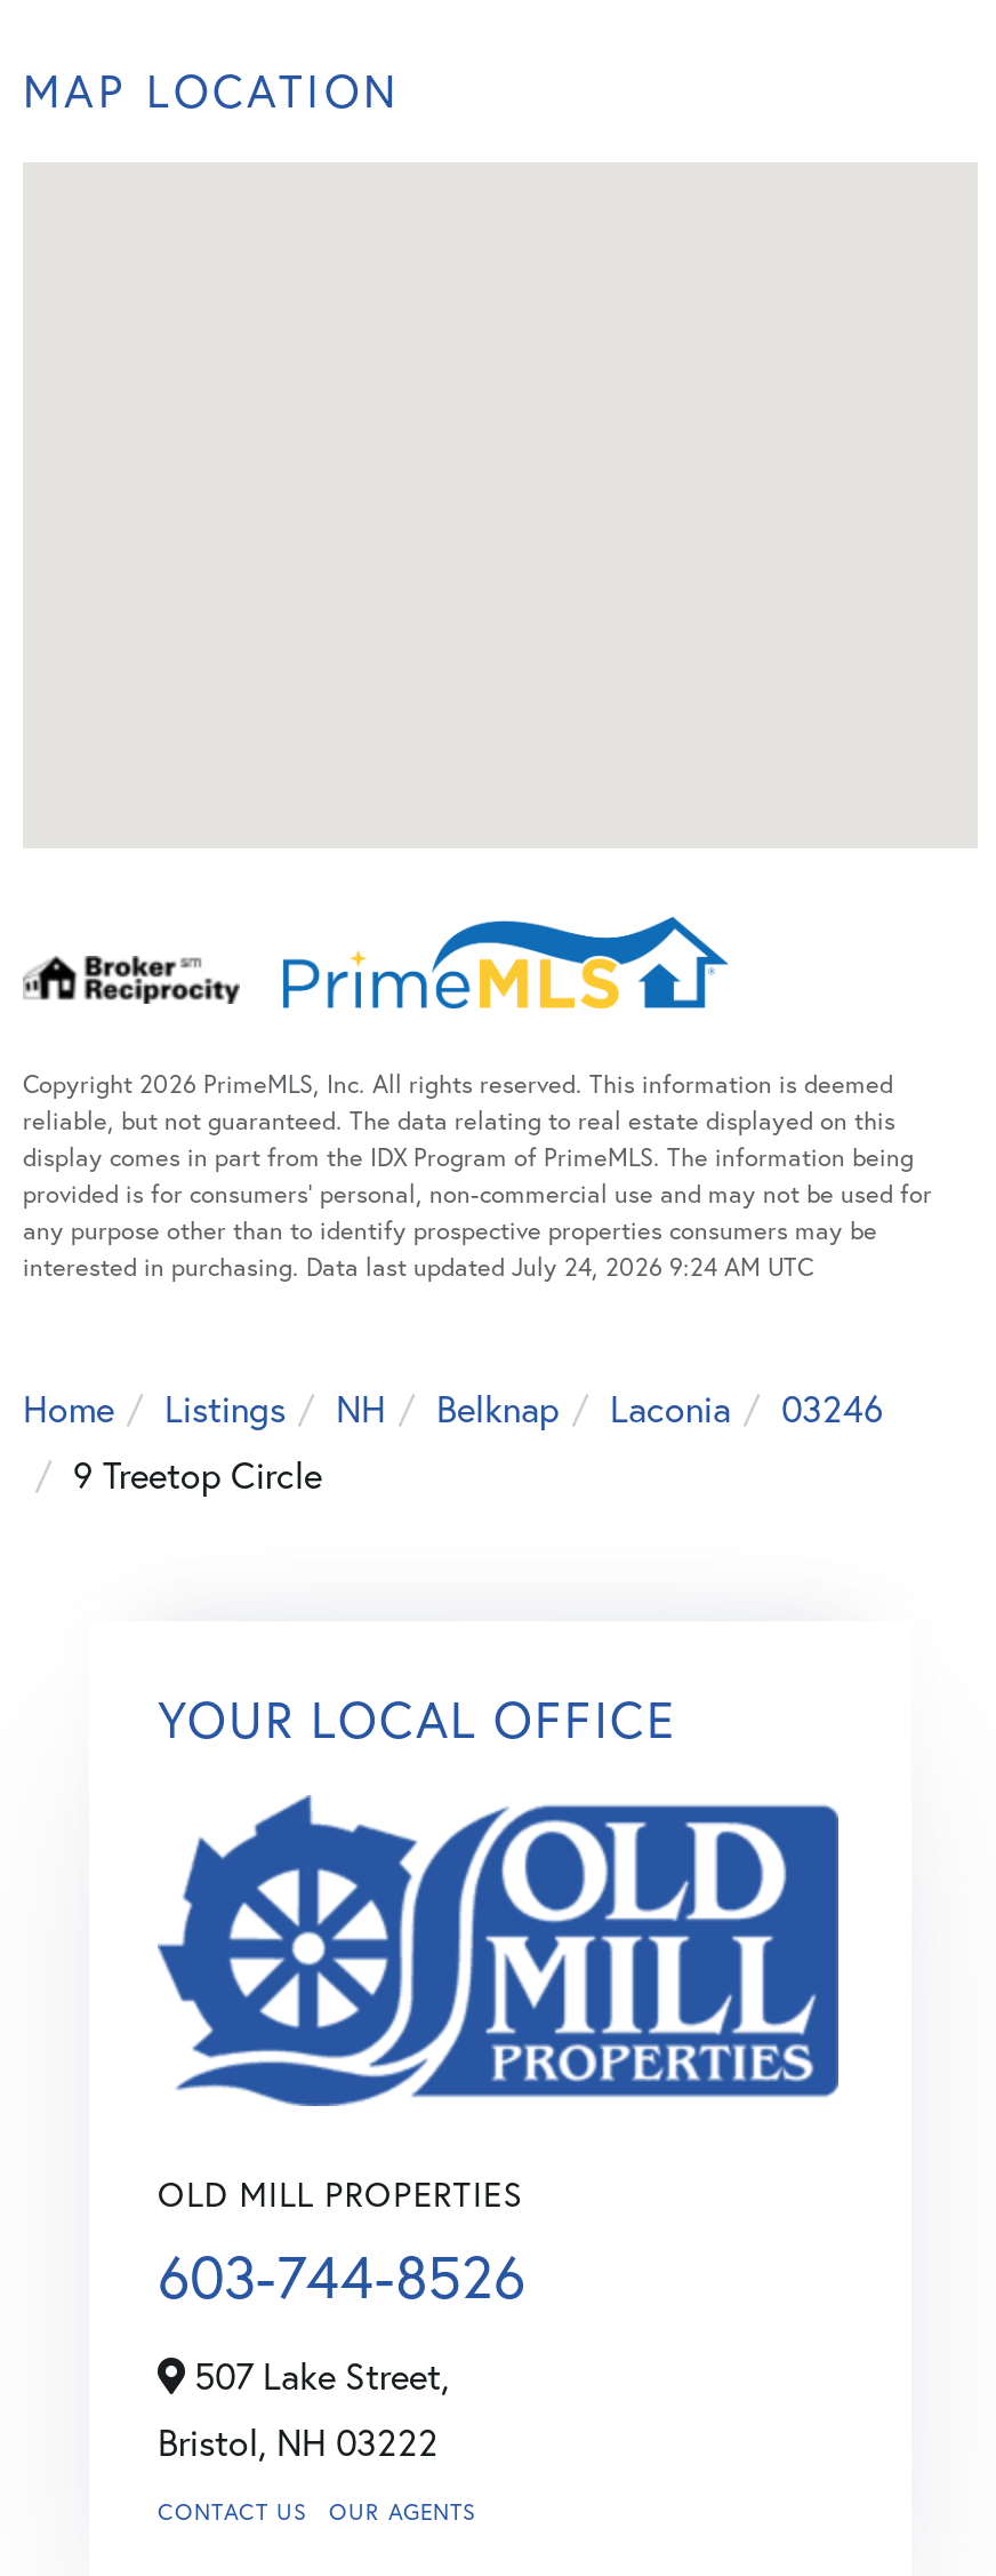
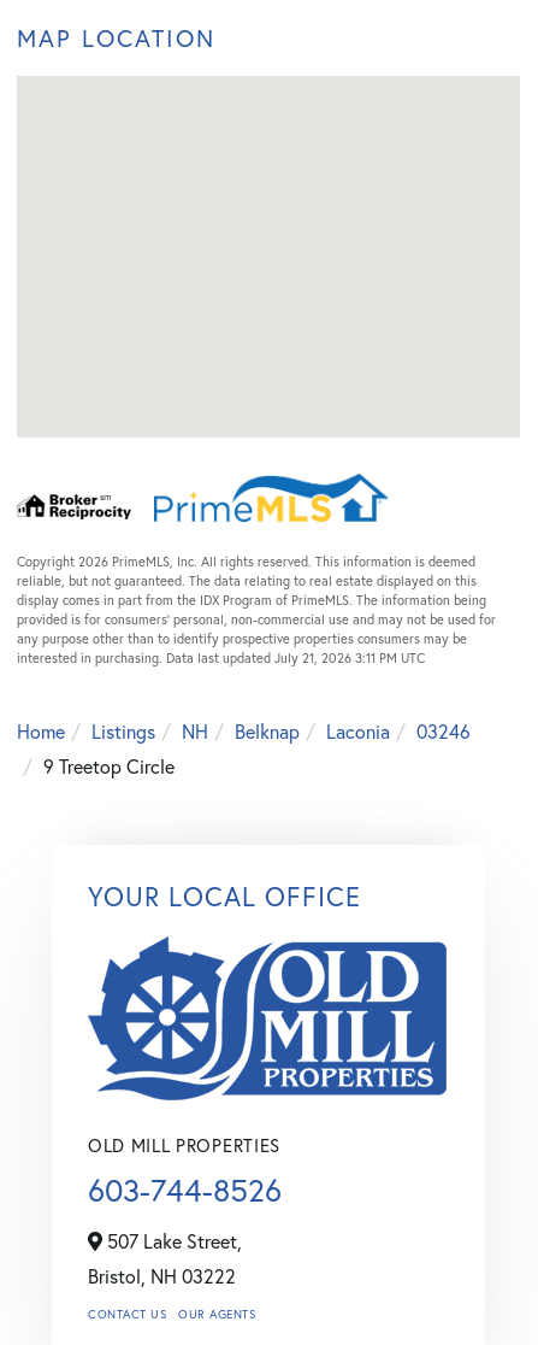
- interested in purchasing. Data last updated July 24, 2026 9:24 AM UTC
+ interested in purchasing. Data last updated July 21, 2026 3:11 PM UTC
